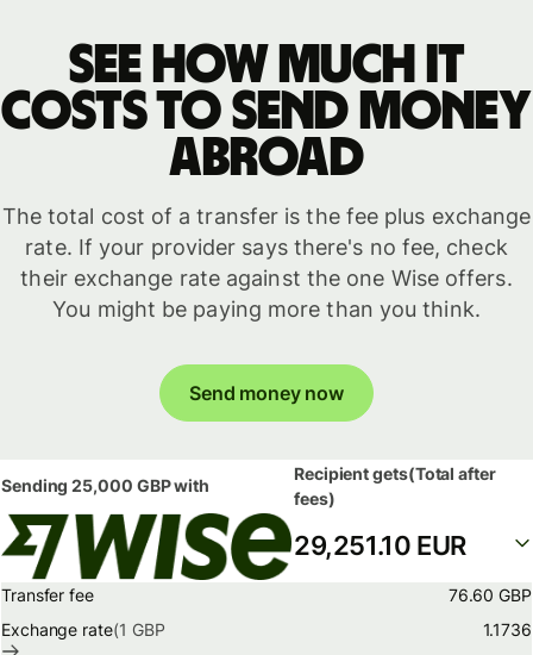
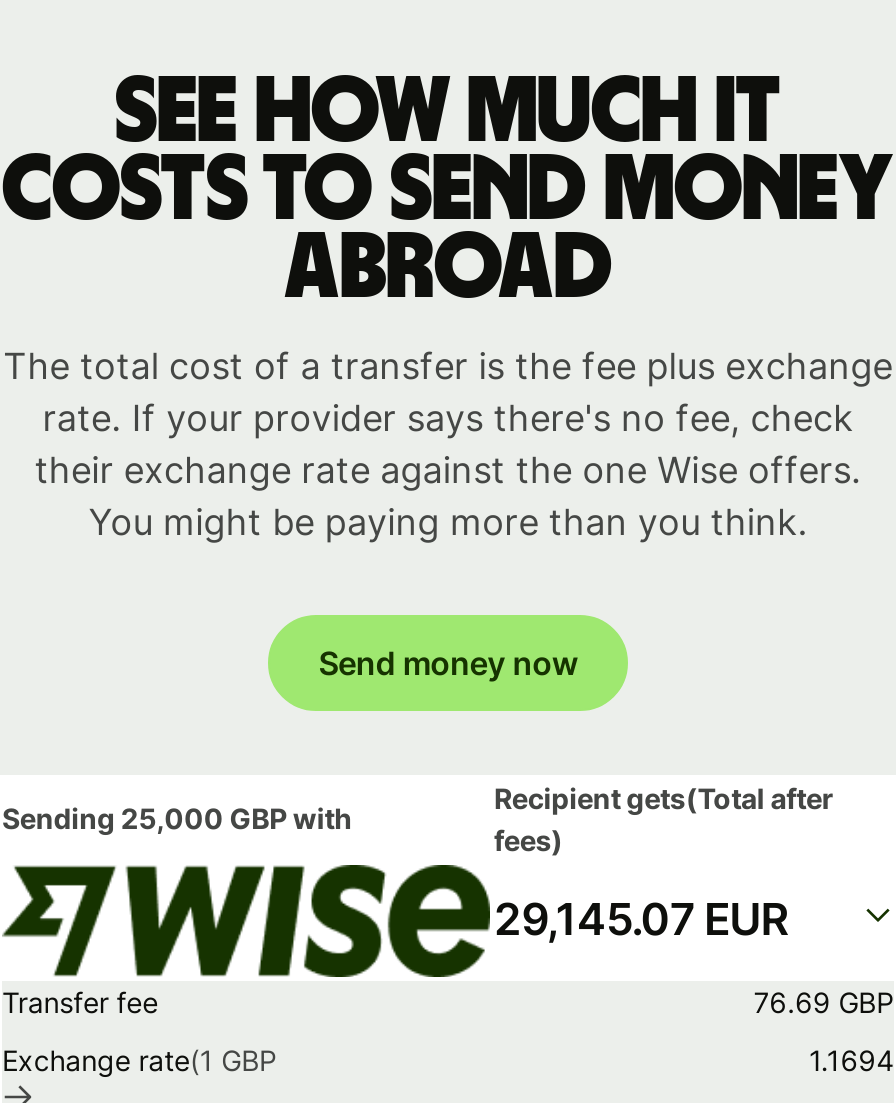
- 29,251.10 EUR
+ 29,145.07 EUR

- 76.60 GBP
+ 76.69 GBP

- 1.1736
+ 1.1694
